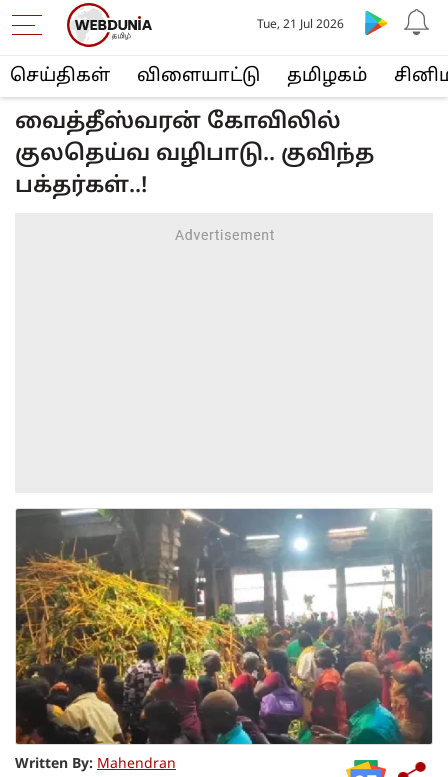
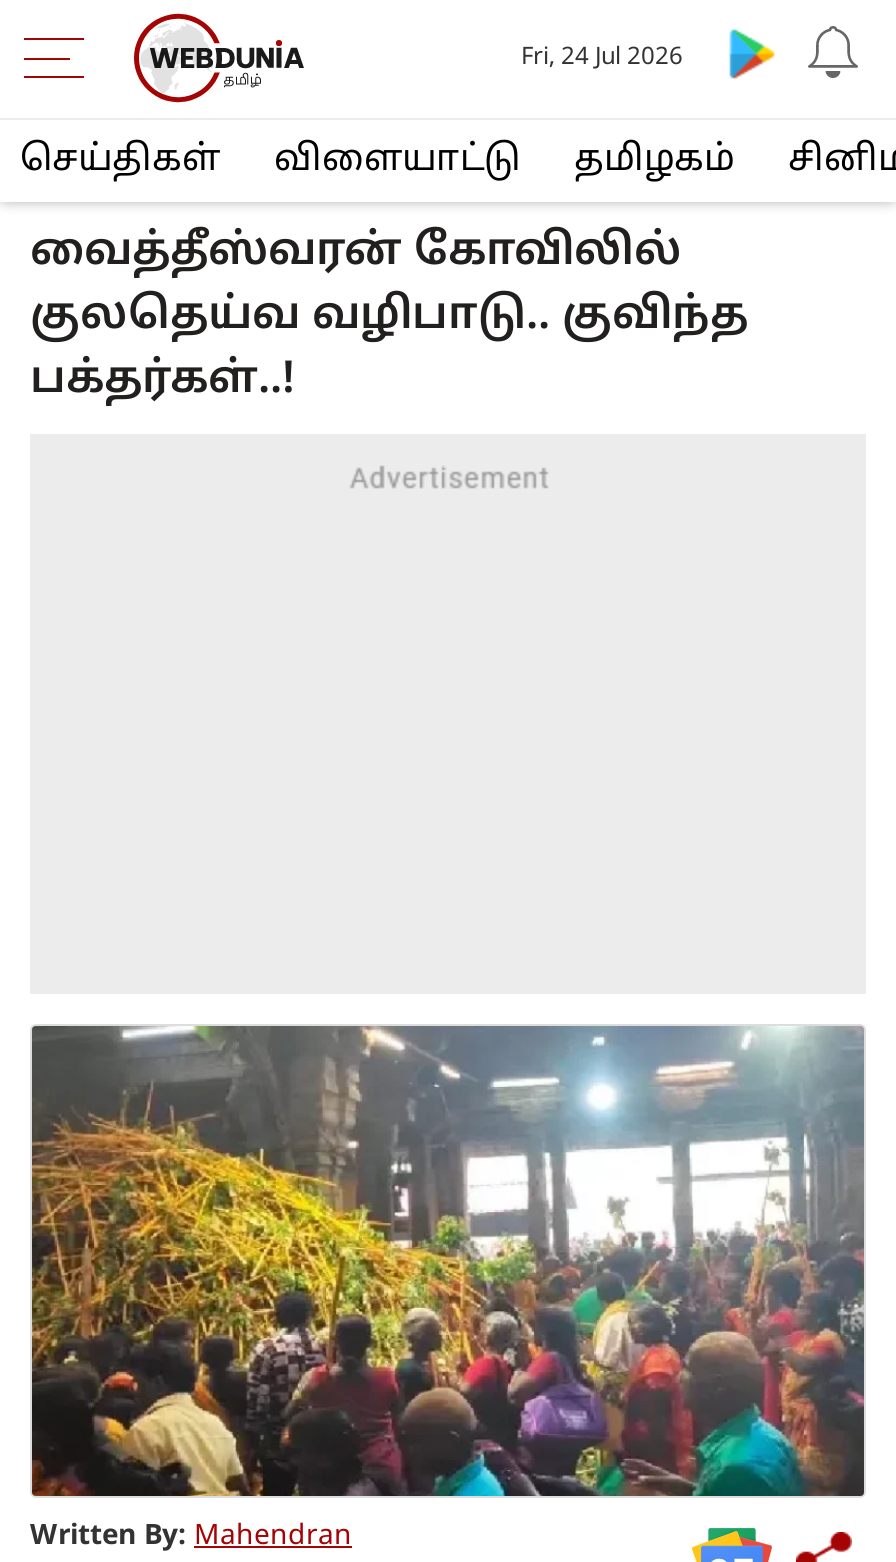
- Tue, 21 Jul 2026
+ Fri, 24 Jul 2026
